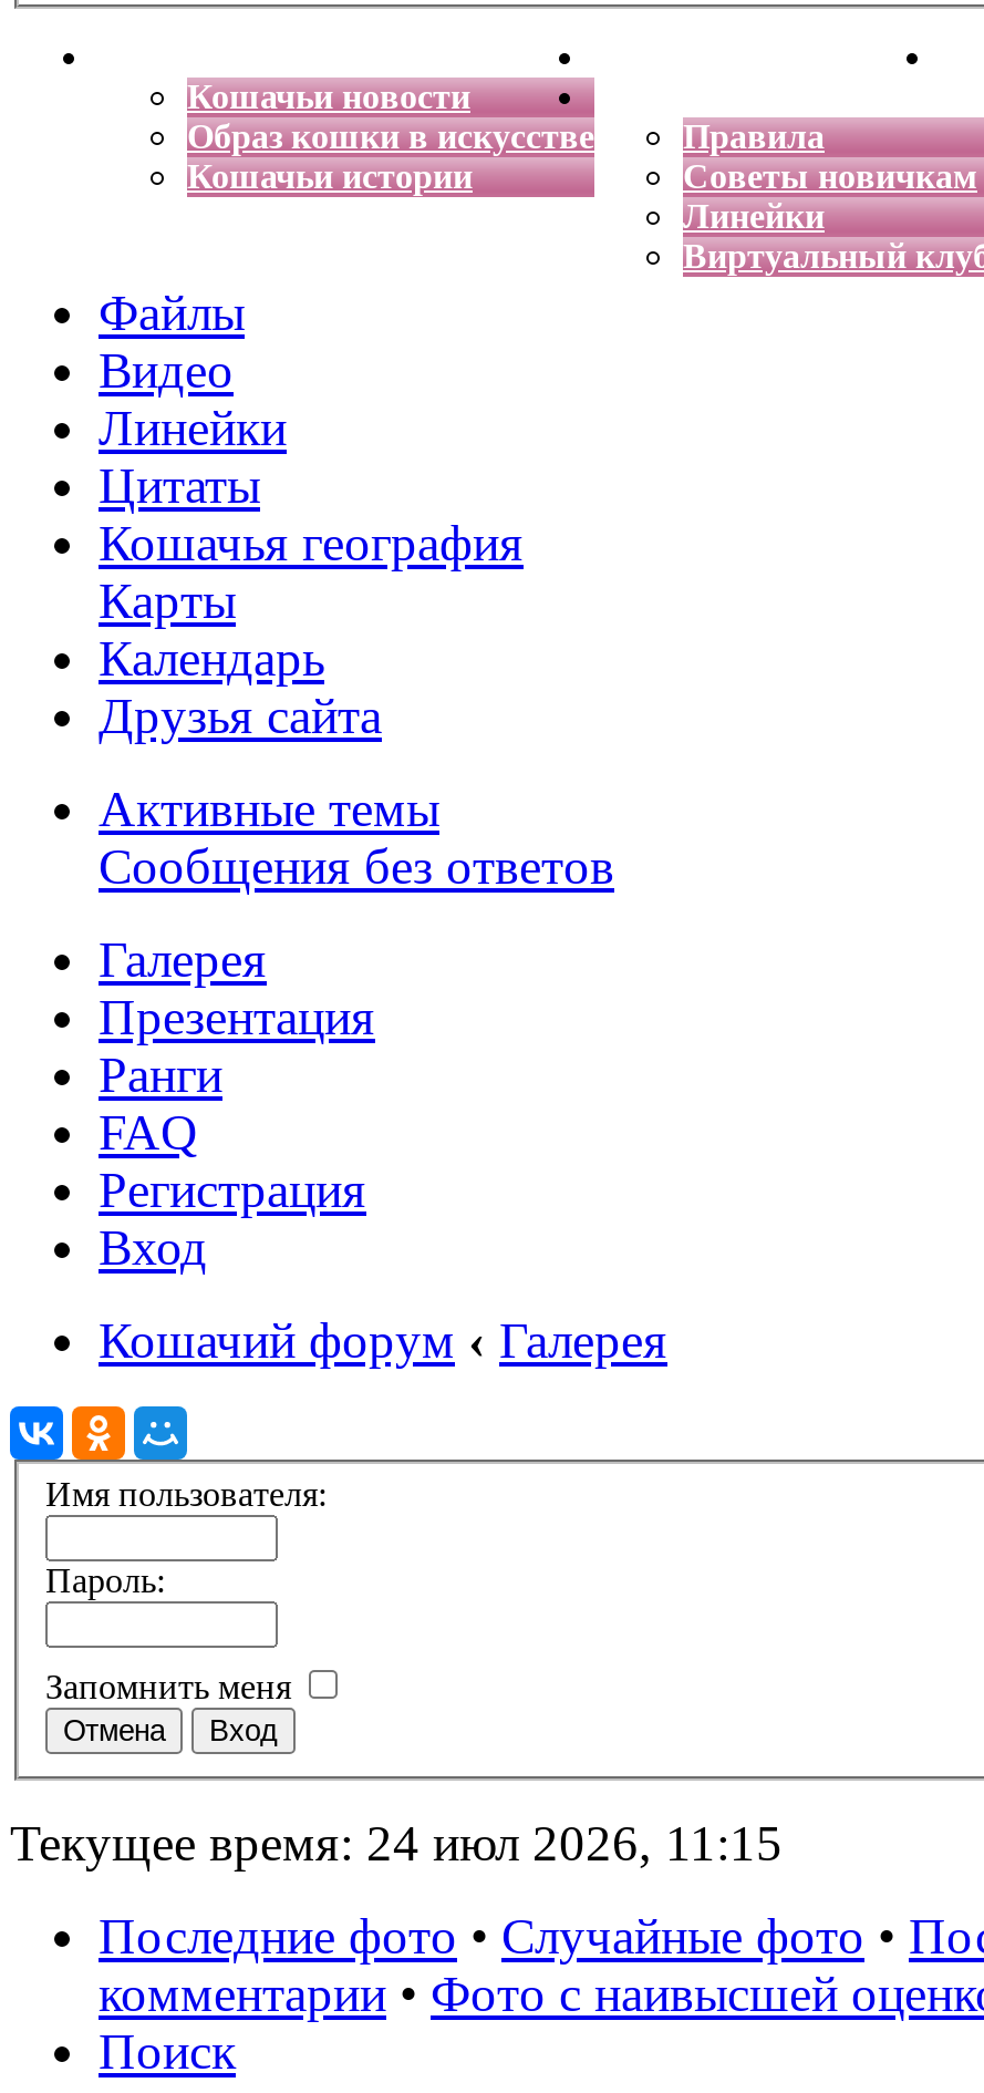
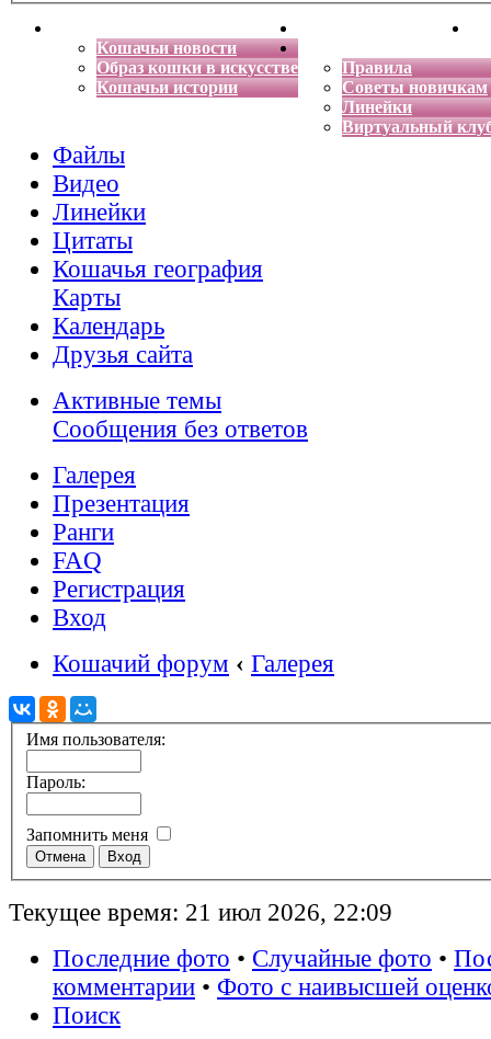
- Текущее время: 24 июл 2026, 11:15
+ Текущее время: 21 июл 2026, 22:09
